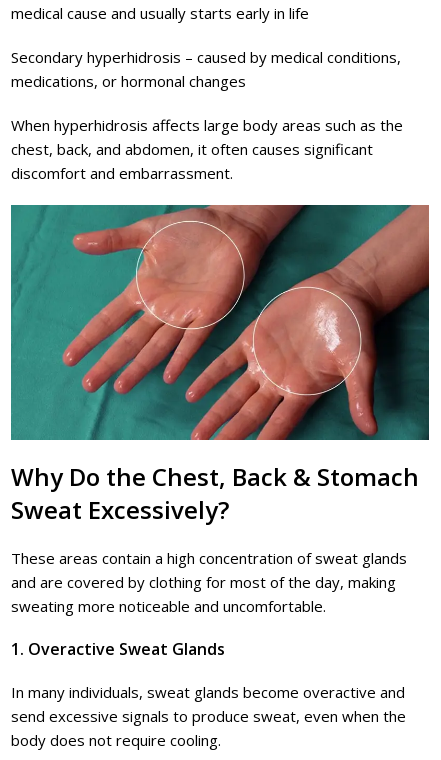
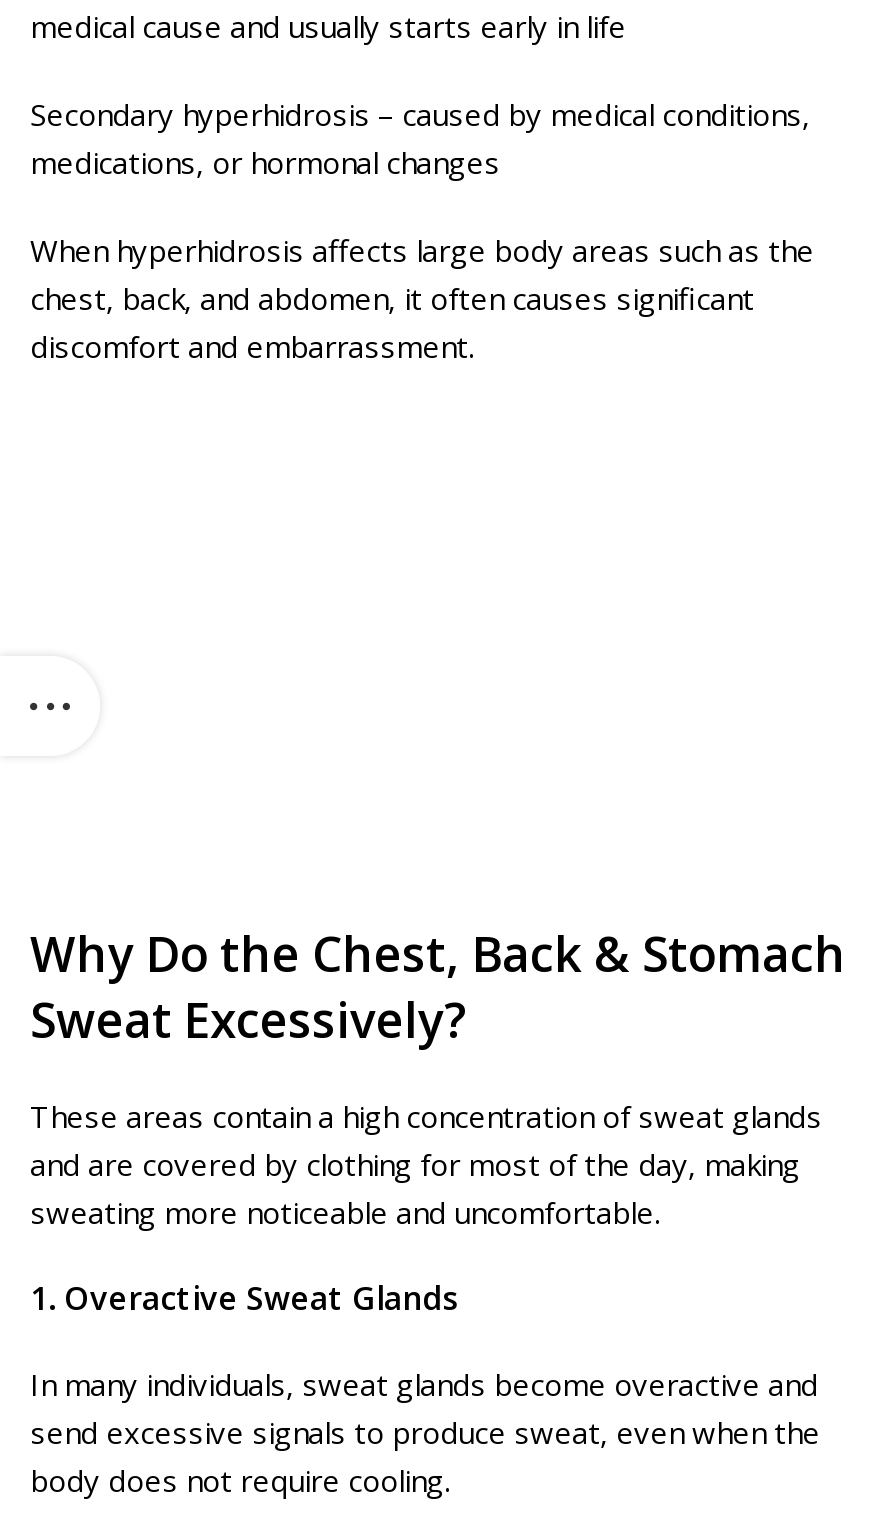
- [image]
